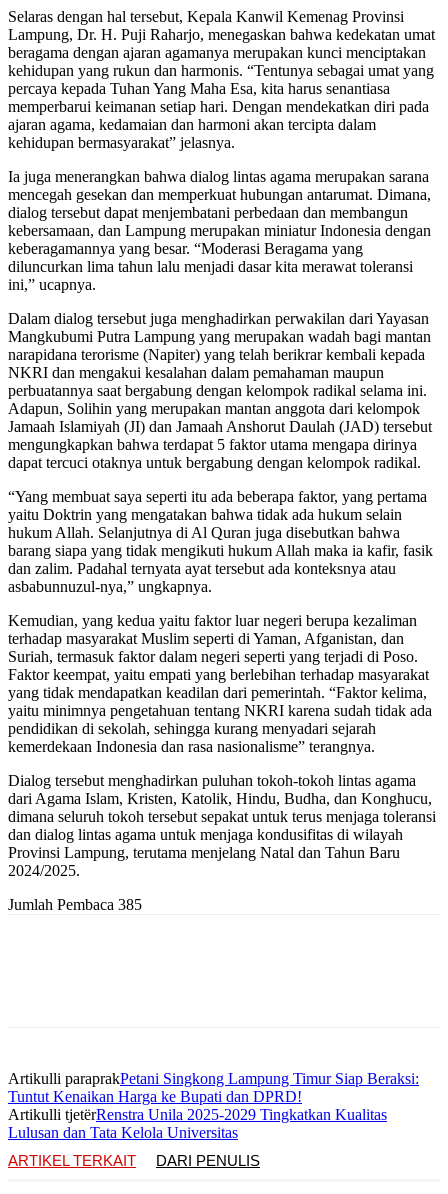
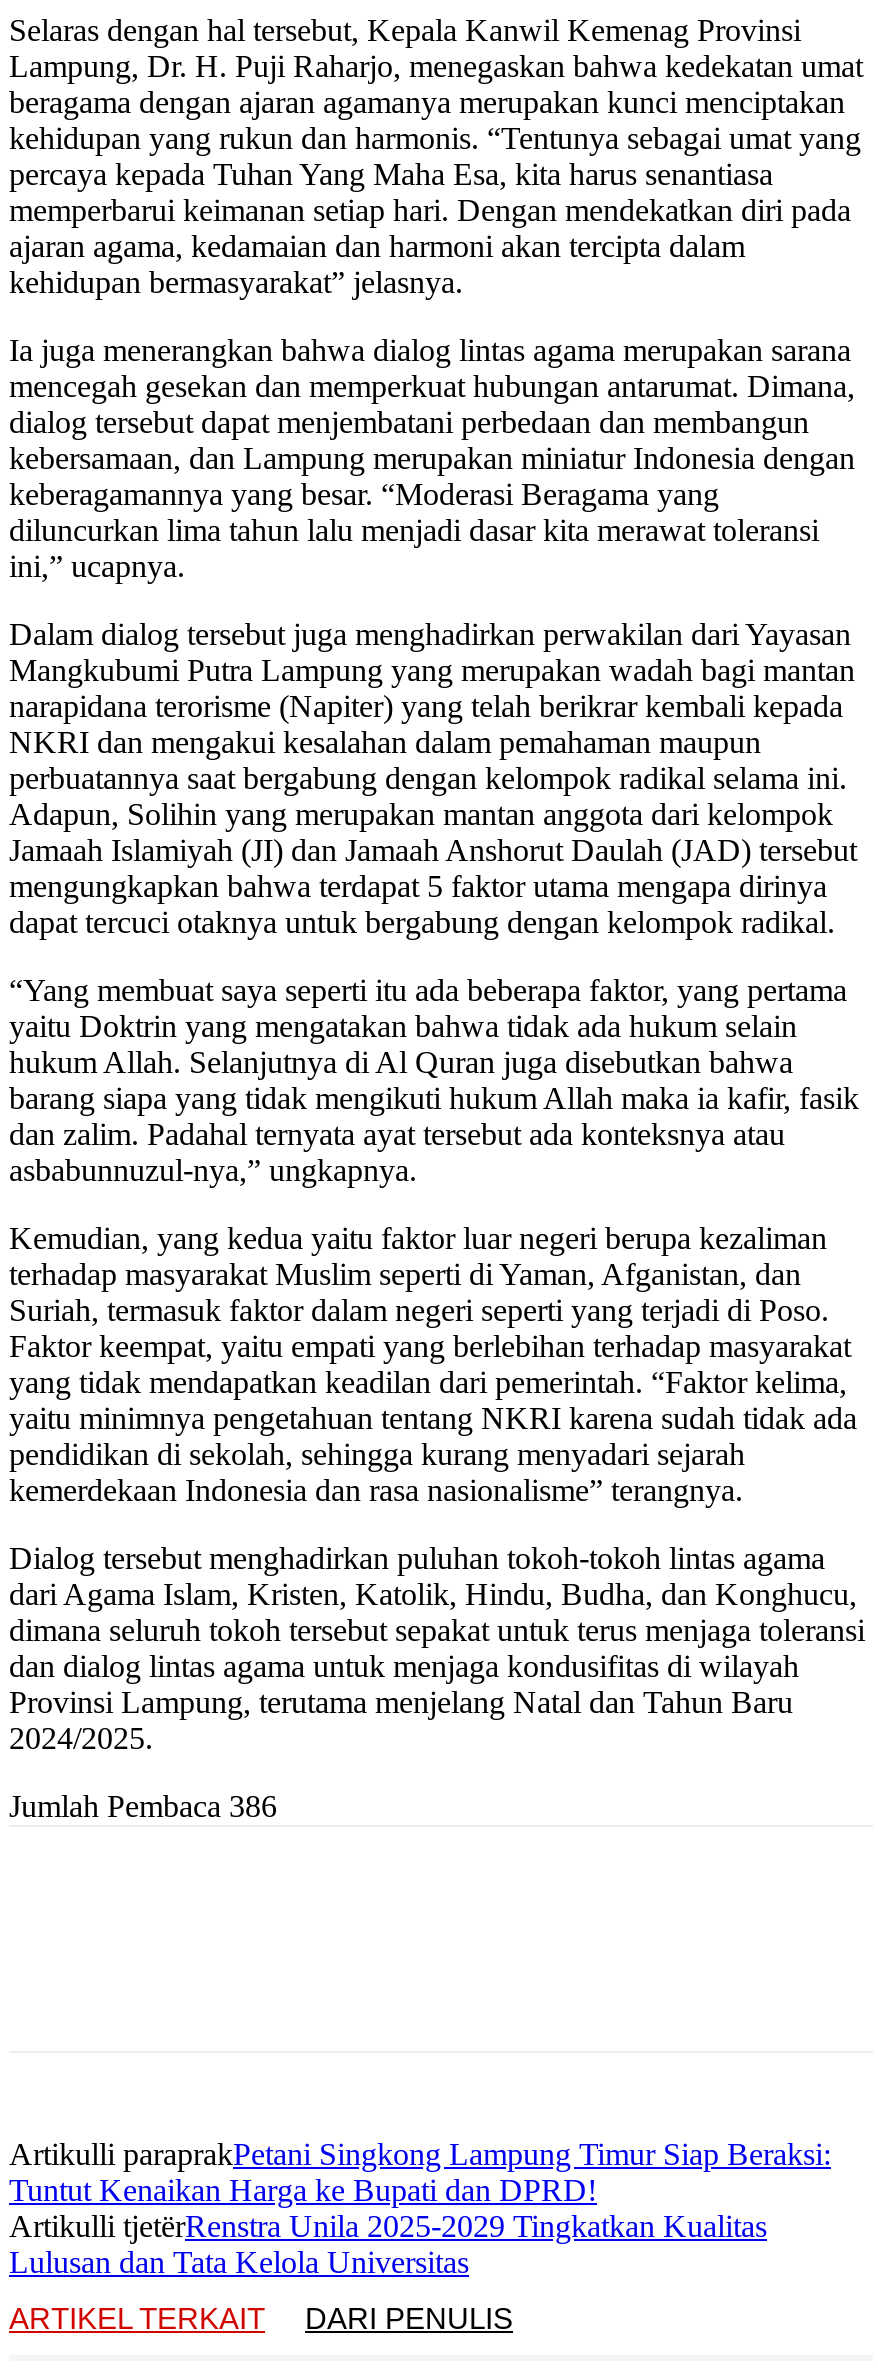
- Jumlah Pembaca 385
+ Jumlah Pembaca 386
